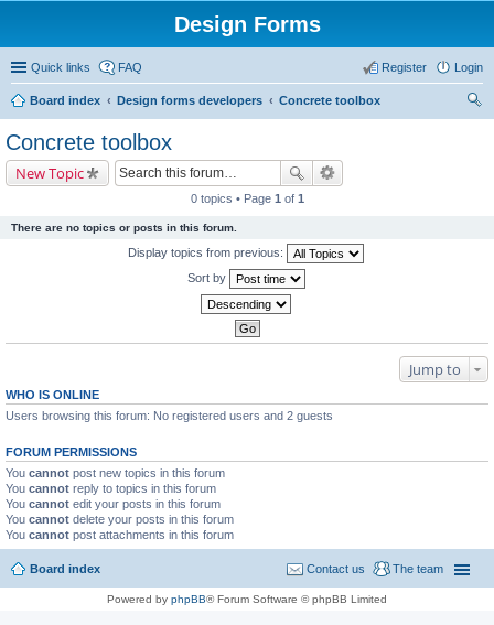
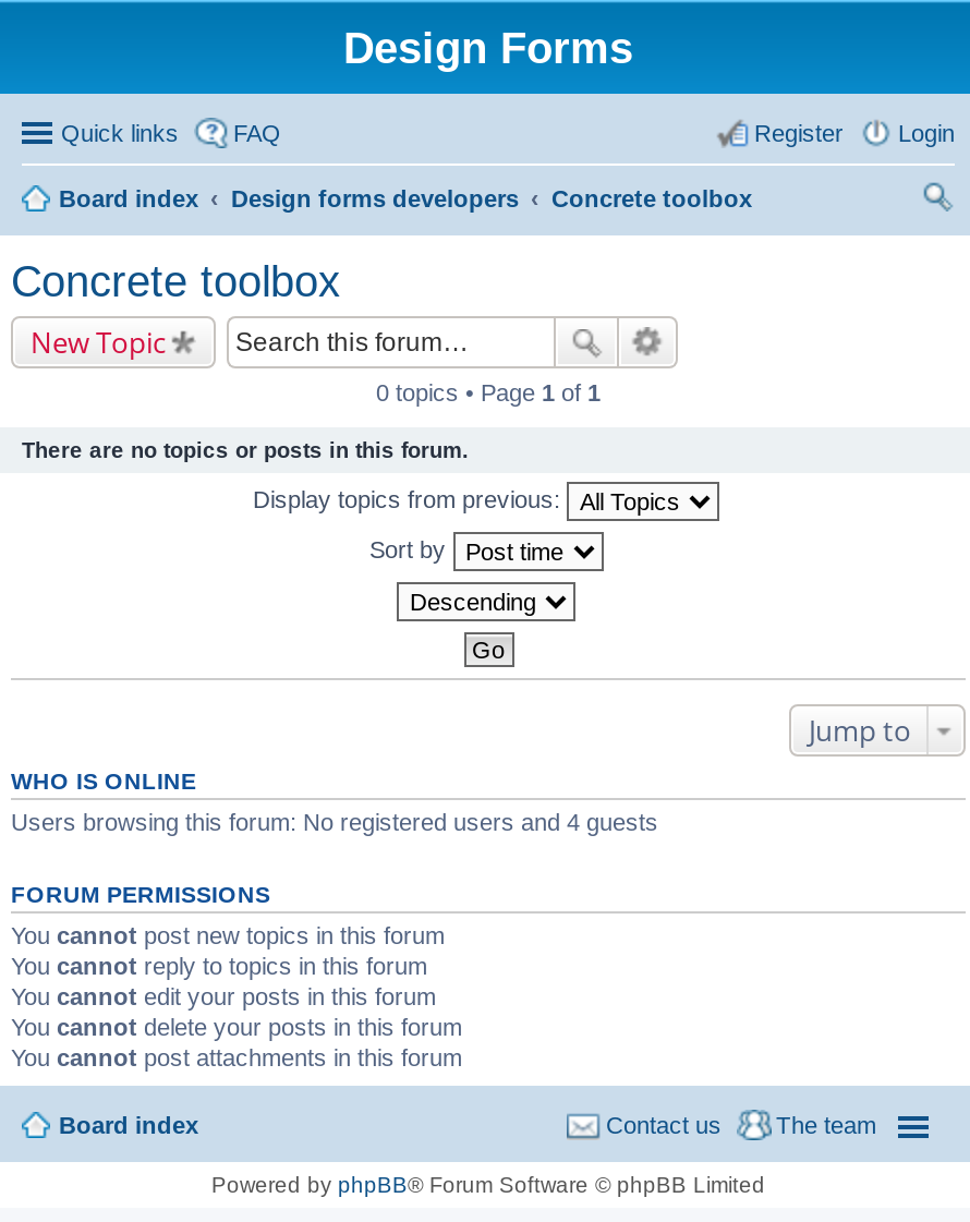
- Users browsing this forum: No registered users and 2 guests
+ Users browsing this forum: No registered users and 4 guests
